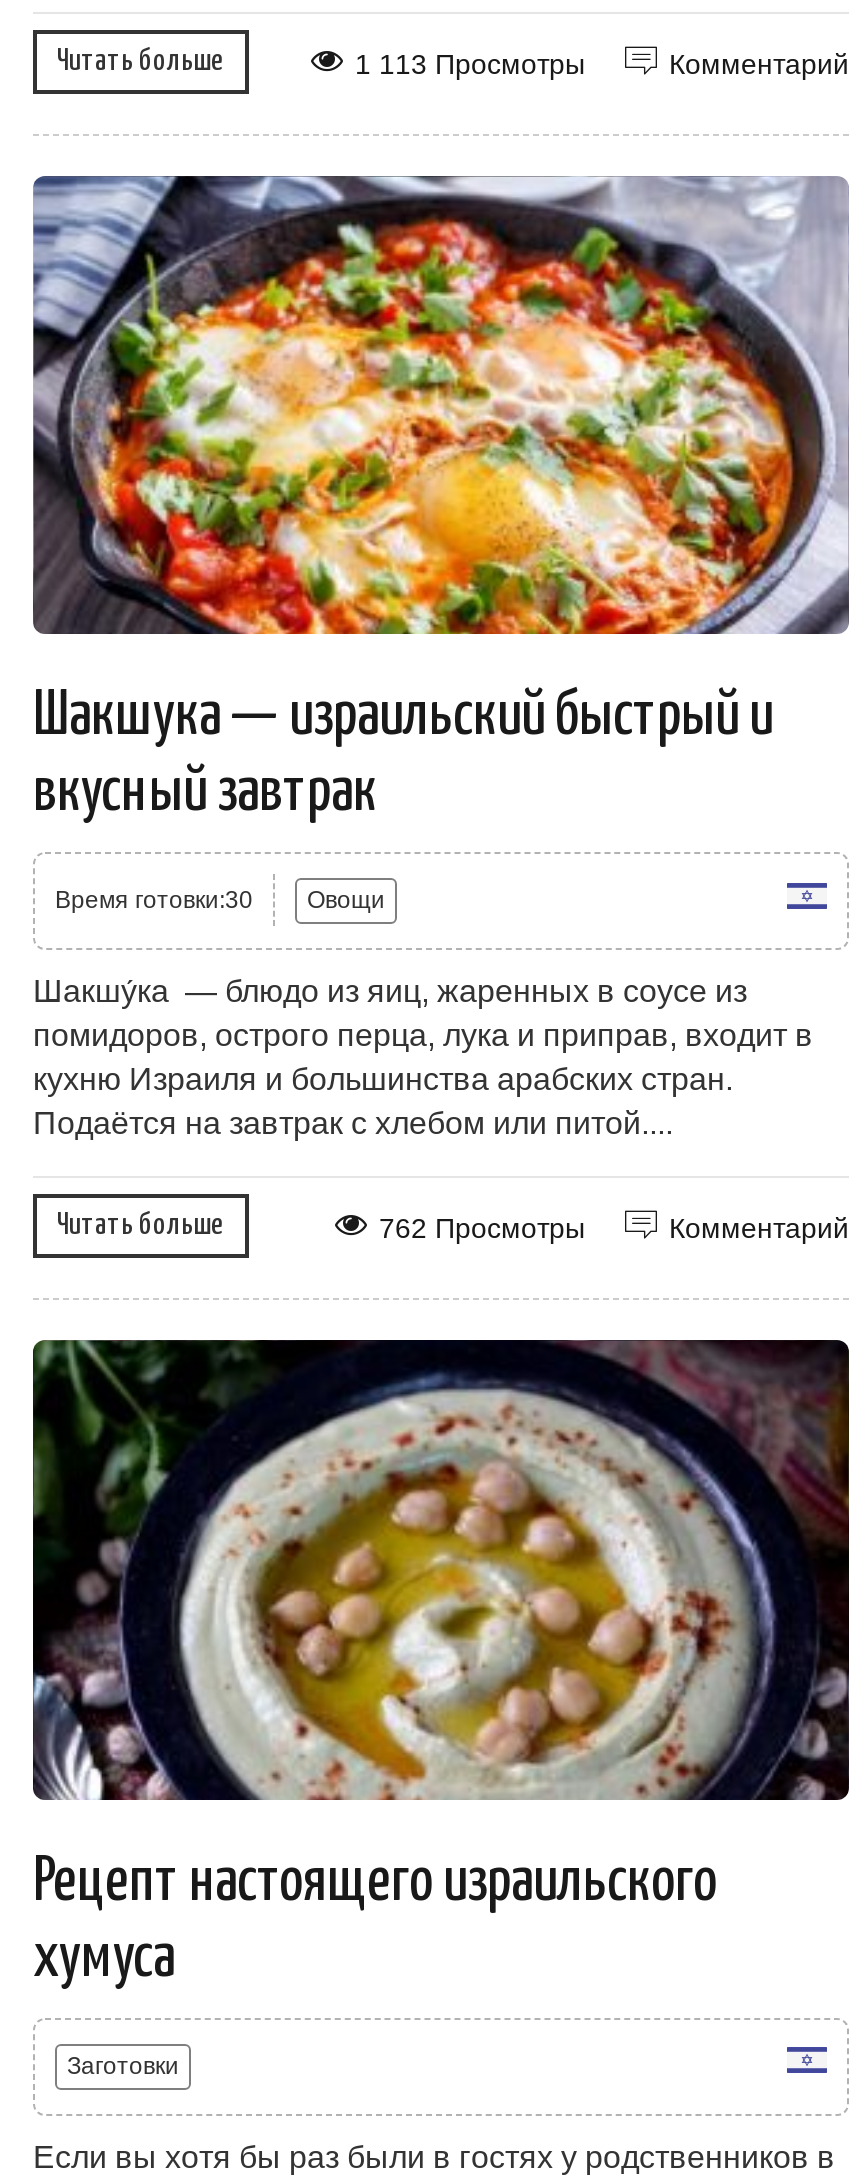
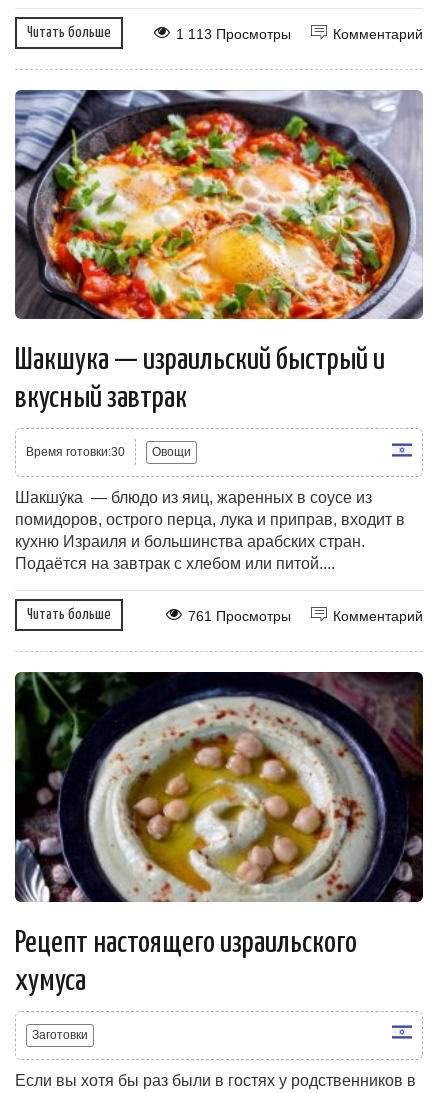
- 762 Просмотры
+ 761 Просмотры
